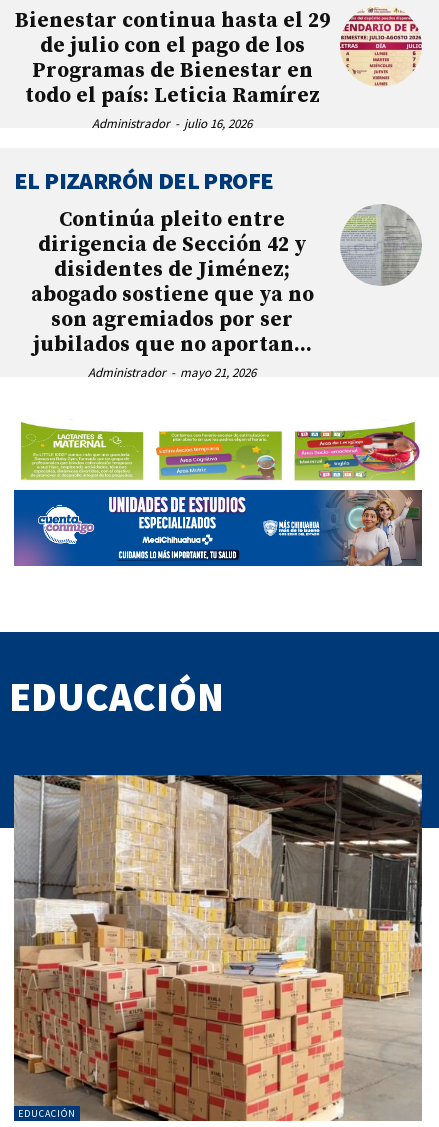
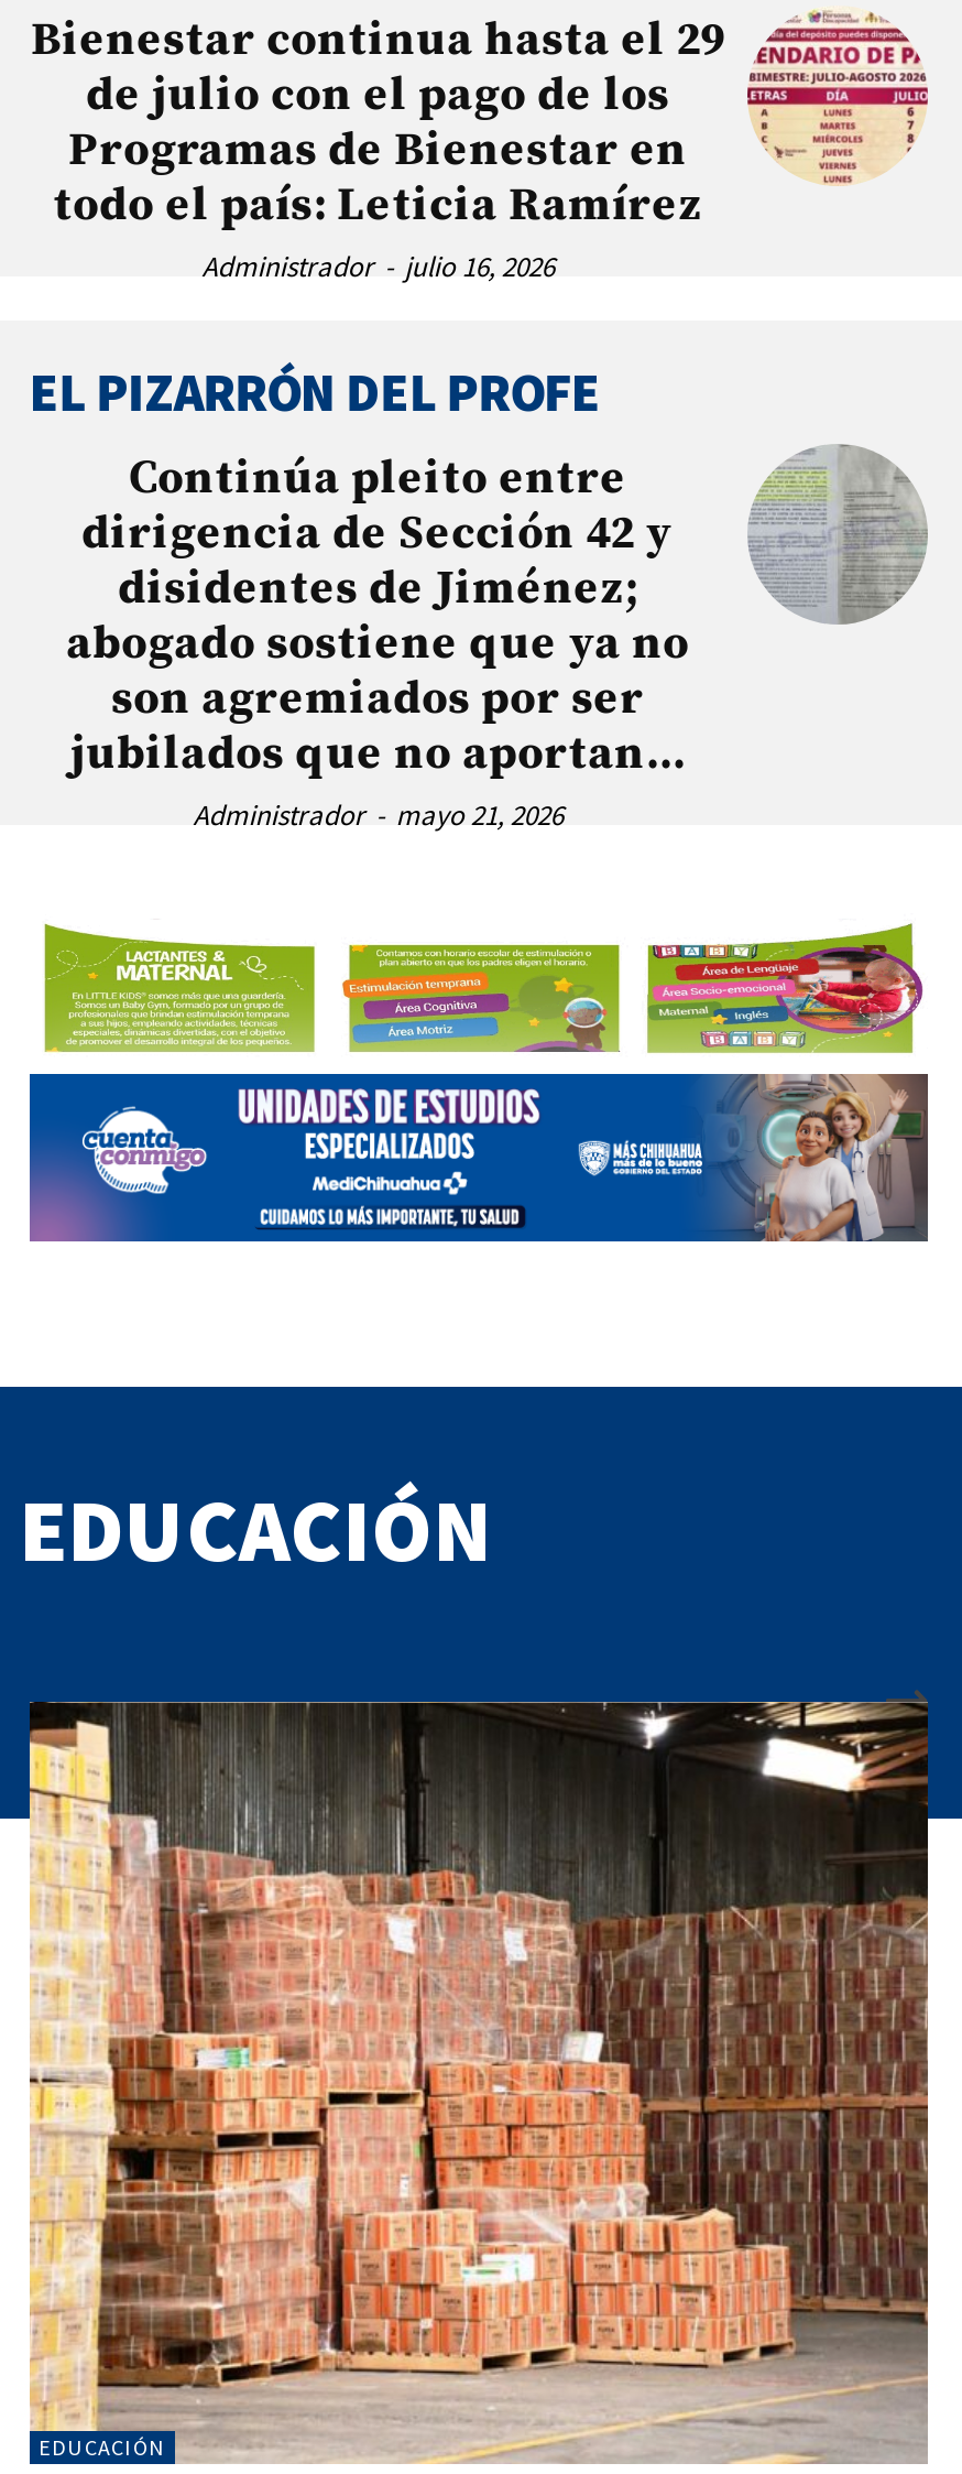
- [image]
+ [image]
